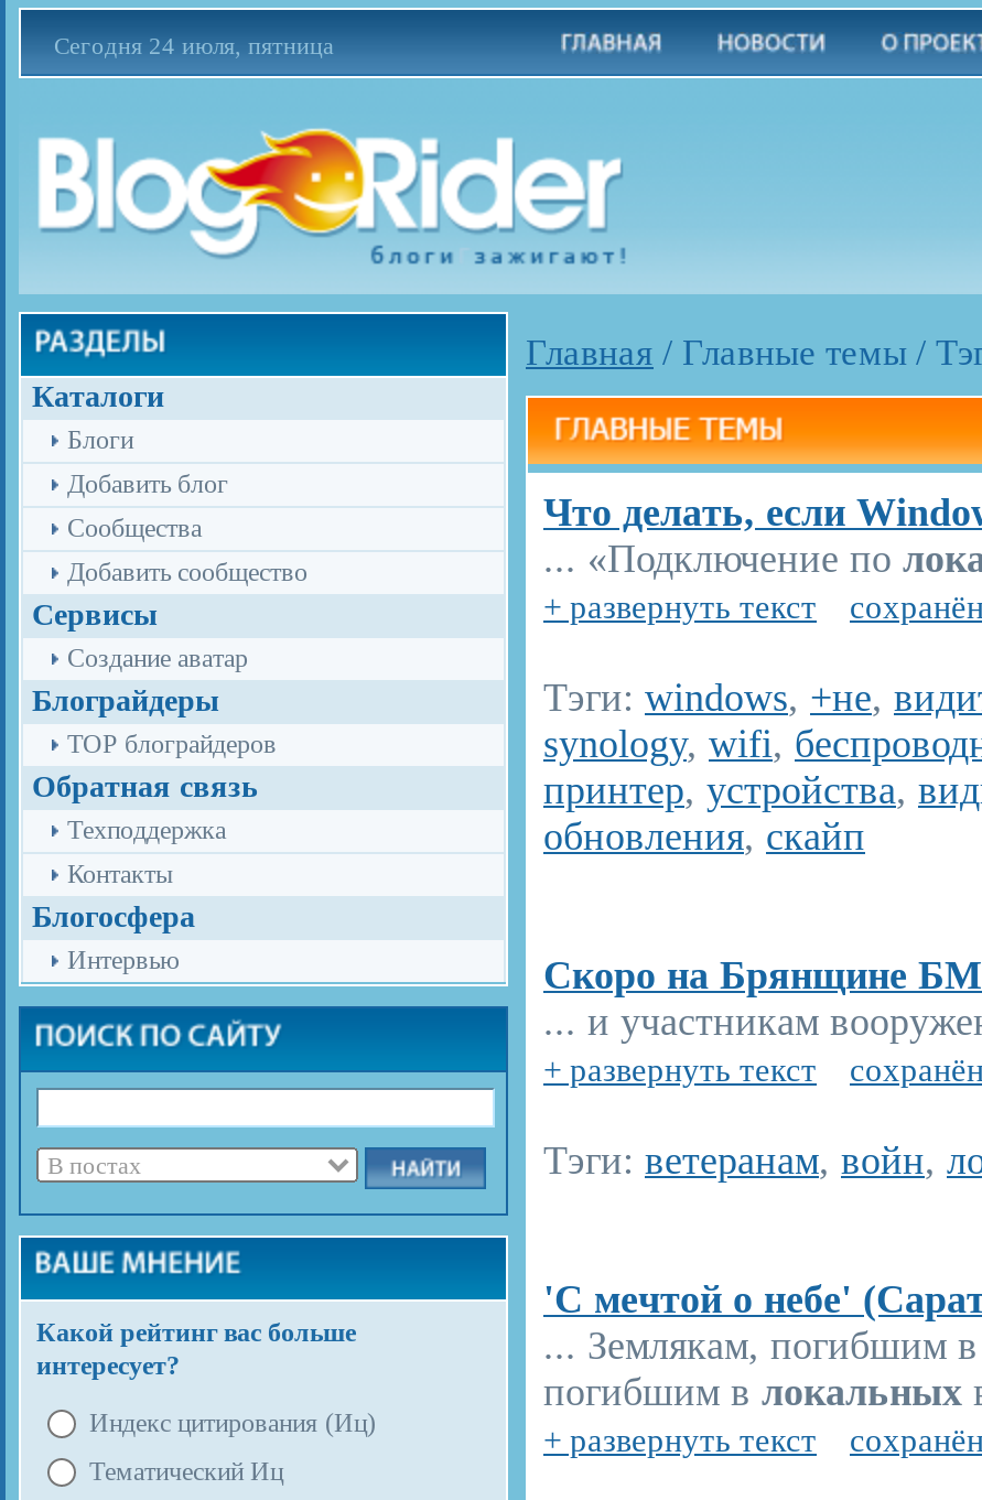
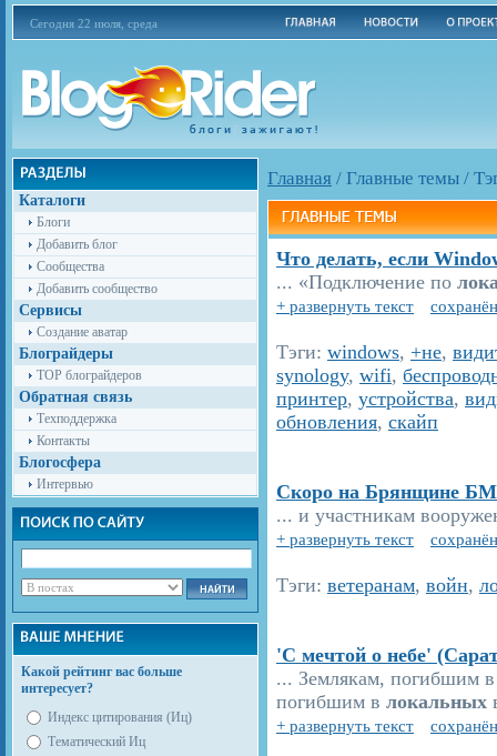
- Сегодня 24 июля, пятница
+ Сегодня 22 июля, среда
